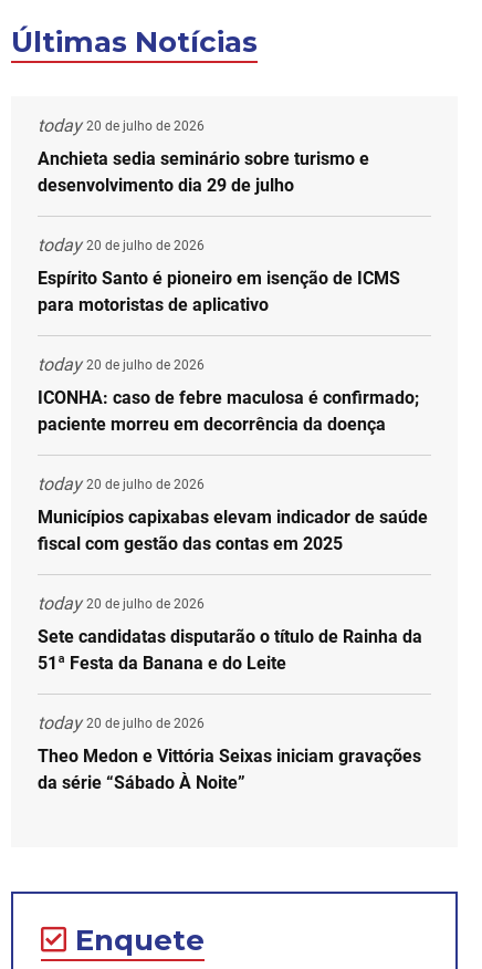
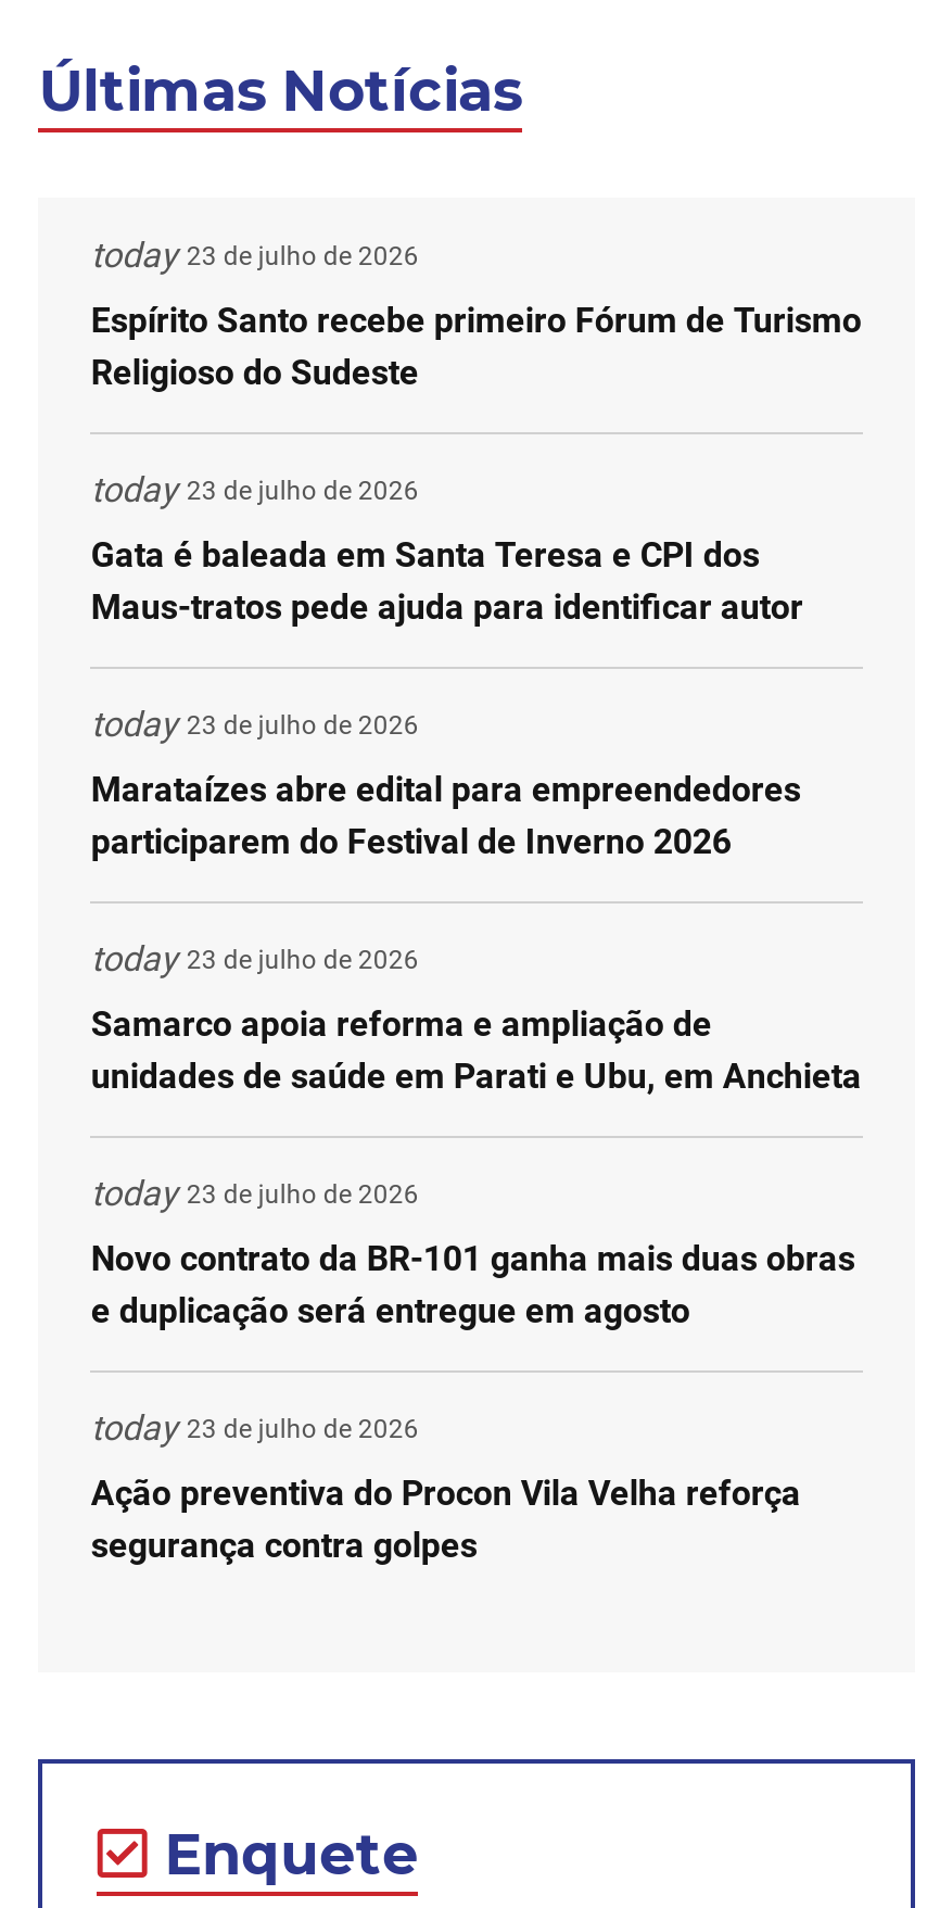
- today 20 de julho de 2026
+ today 23 de julho de 2026

- Anchieta sedia seminário sobre turismo e
- desenvolvimento dia 29 de julho
+ Espírito Santo recebe primeiro Fórum de Turismo
+ Religioso do Sudeste

- today 20 de julho de 2026
+ today 23 de julho de 2026

- Espírito Santo é pioneiro em isenção de ICMS
- para motoristas de aplicativo
+ Gata é baleada em Santa Teresa e CPI dos
+ Maus-tratos pede ajuda para identificar autor

- today 20 de julho de 2026
+ today 23 de julho de 2026

- ICONHA: caso de febre maculosa é confirmado;
- paciente morreu em decorrência da doença
+ Marataízes abre edital para empreendedores
+ participarem do Festival de Inverno 2026

- today 20 de julho de 2026
+ today 23 de julho de 2026

- Municípios capixabas elevam indicador de saúde
- fiscal com gestão das contas em 2025
+ Samarco apoia reforma e ampliação de
+ unidades de saúde em Parati e Ubu, em Anchieta

- today 20 de julho de 2026
+ today 23 de julho de 2026

- Sete candidatas disputarão o título de Rainha da
- 51ª Festa da Banana e do Leite
+ Novo contrato da BR-101 ganha mais duas obras
+ e duplicação será entregue em agosto

- today 20 de julho de 2026
+ today 23 de julho de 2026

- Theo Medon e Vittória Seixas iniciam gravações
- da série “Sábado À Noite”
+ Ação preventiva do Procon Vila Velha reforça
+ segurança contra golpes
